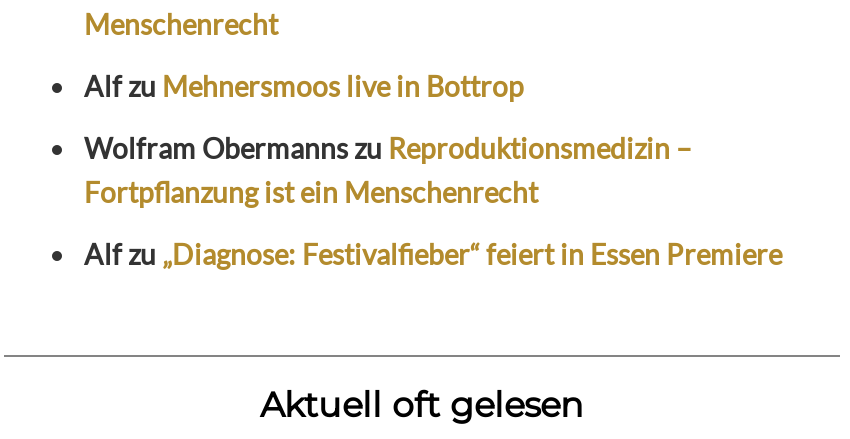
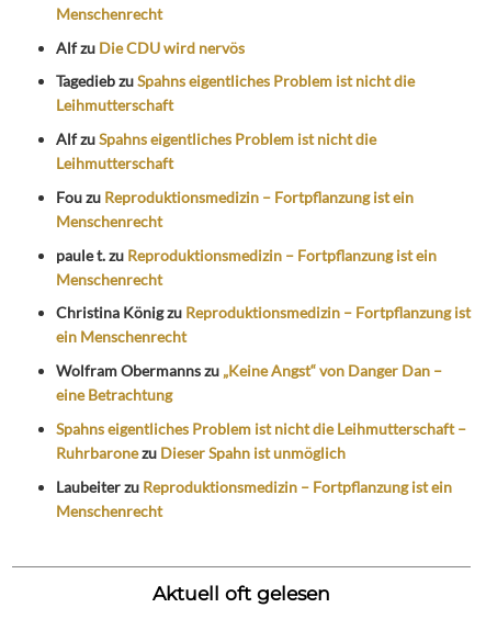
- Alf zu Mehnersmoos live in Bottrop
- Wolfram Obermanns zu Reproduktionsmedizin –
- Fortpflanzung ist ein Menschenrecht
- Alf zu „Diagnose: Festivalfieber“ feiert in Essen Premiere
+ Alf zu Die CDU wird nervös
+ Tagedieb zu Spahns eigentliches Problem ist nicht die
+ Leihmutterschaft
+ Alf zu Spahns eigentliches Problem ist nicht die
+ Leihmutterschaft
+ Fou zu Reproduktionsmedizin – Fortpflanzung ist ein
+ Menschenrecht
+ paule t. zu Reproduktionsmedizin – Fortpflanzung ist ein
+ Menschenrecht
+ Christina Königzu Reproduktionsmedizin – Fortpflanzung ist
+ ein Menschenrecht
+ Wolfram Obermanns zu „Keine Angst“ von Danger Dan –
+ eine Betrachtung
+ Spahns eigentliches Problem ist nicht die Leihmutterschaft –
+ Ruhrbarone zu Dieser Spahn ist unmöglich
+ Laubeiter zu Reproduktionsmedizin – Fortpflanzung ist ein
+ Menschenrecht
